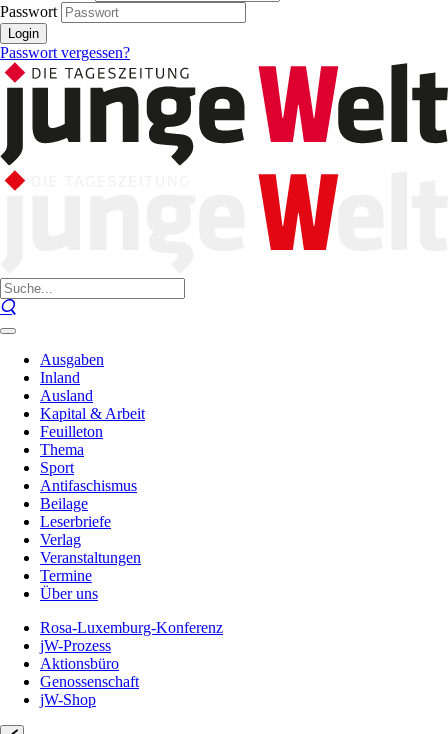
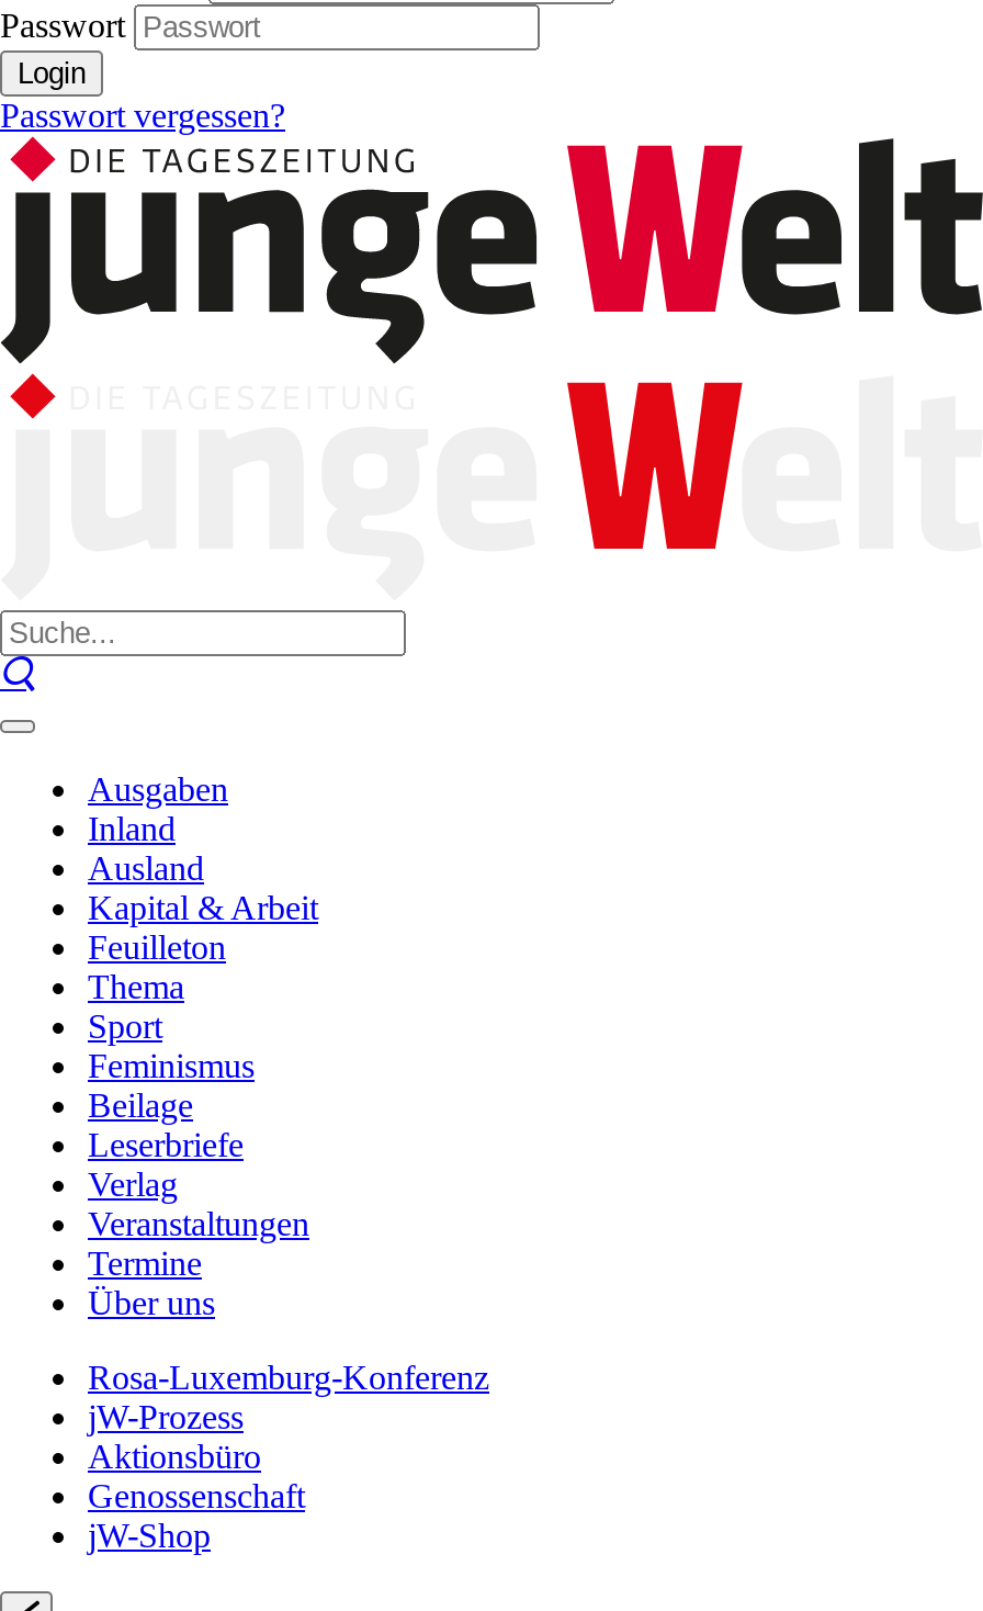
- Antifaschismus
+ Feminismus
